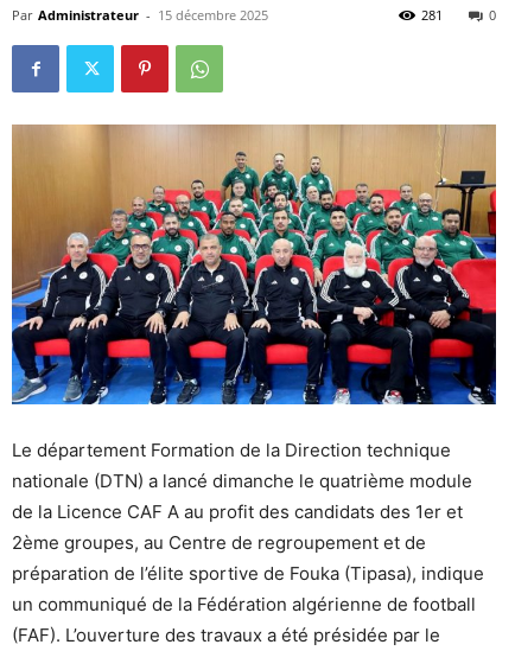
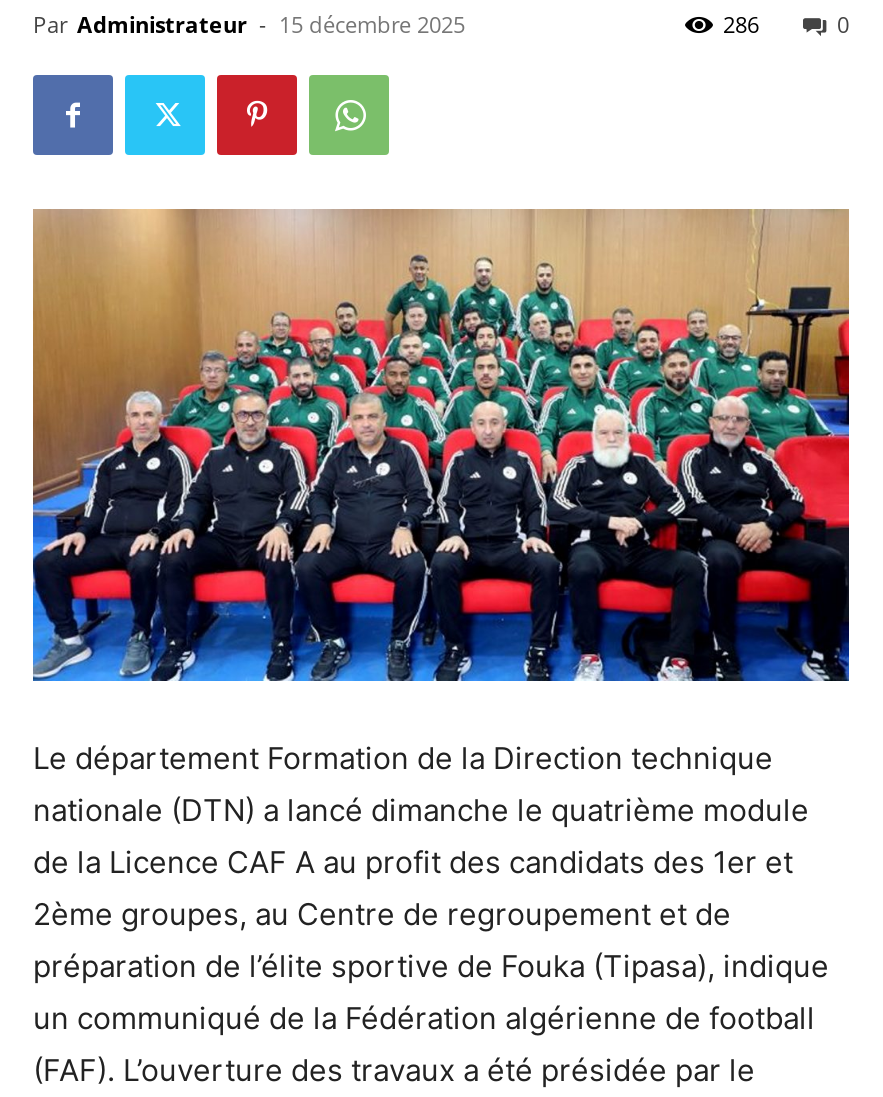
- 281
+ 286
